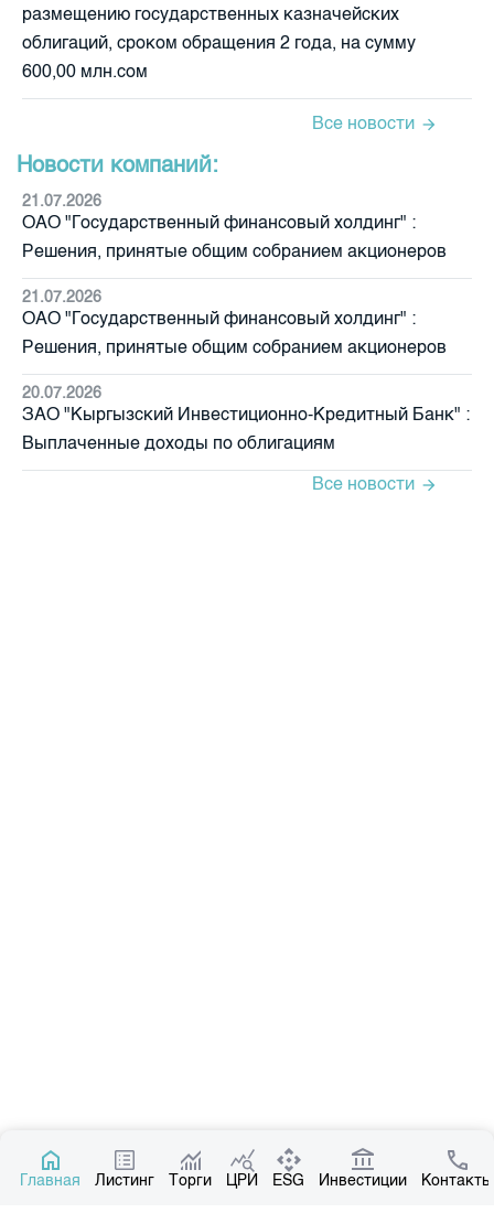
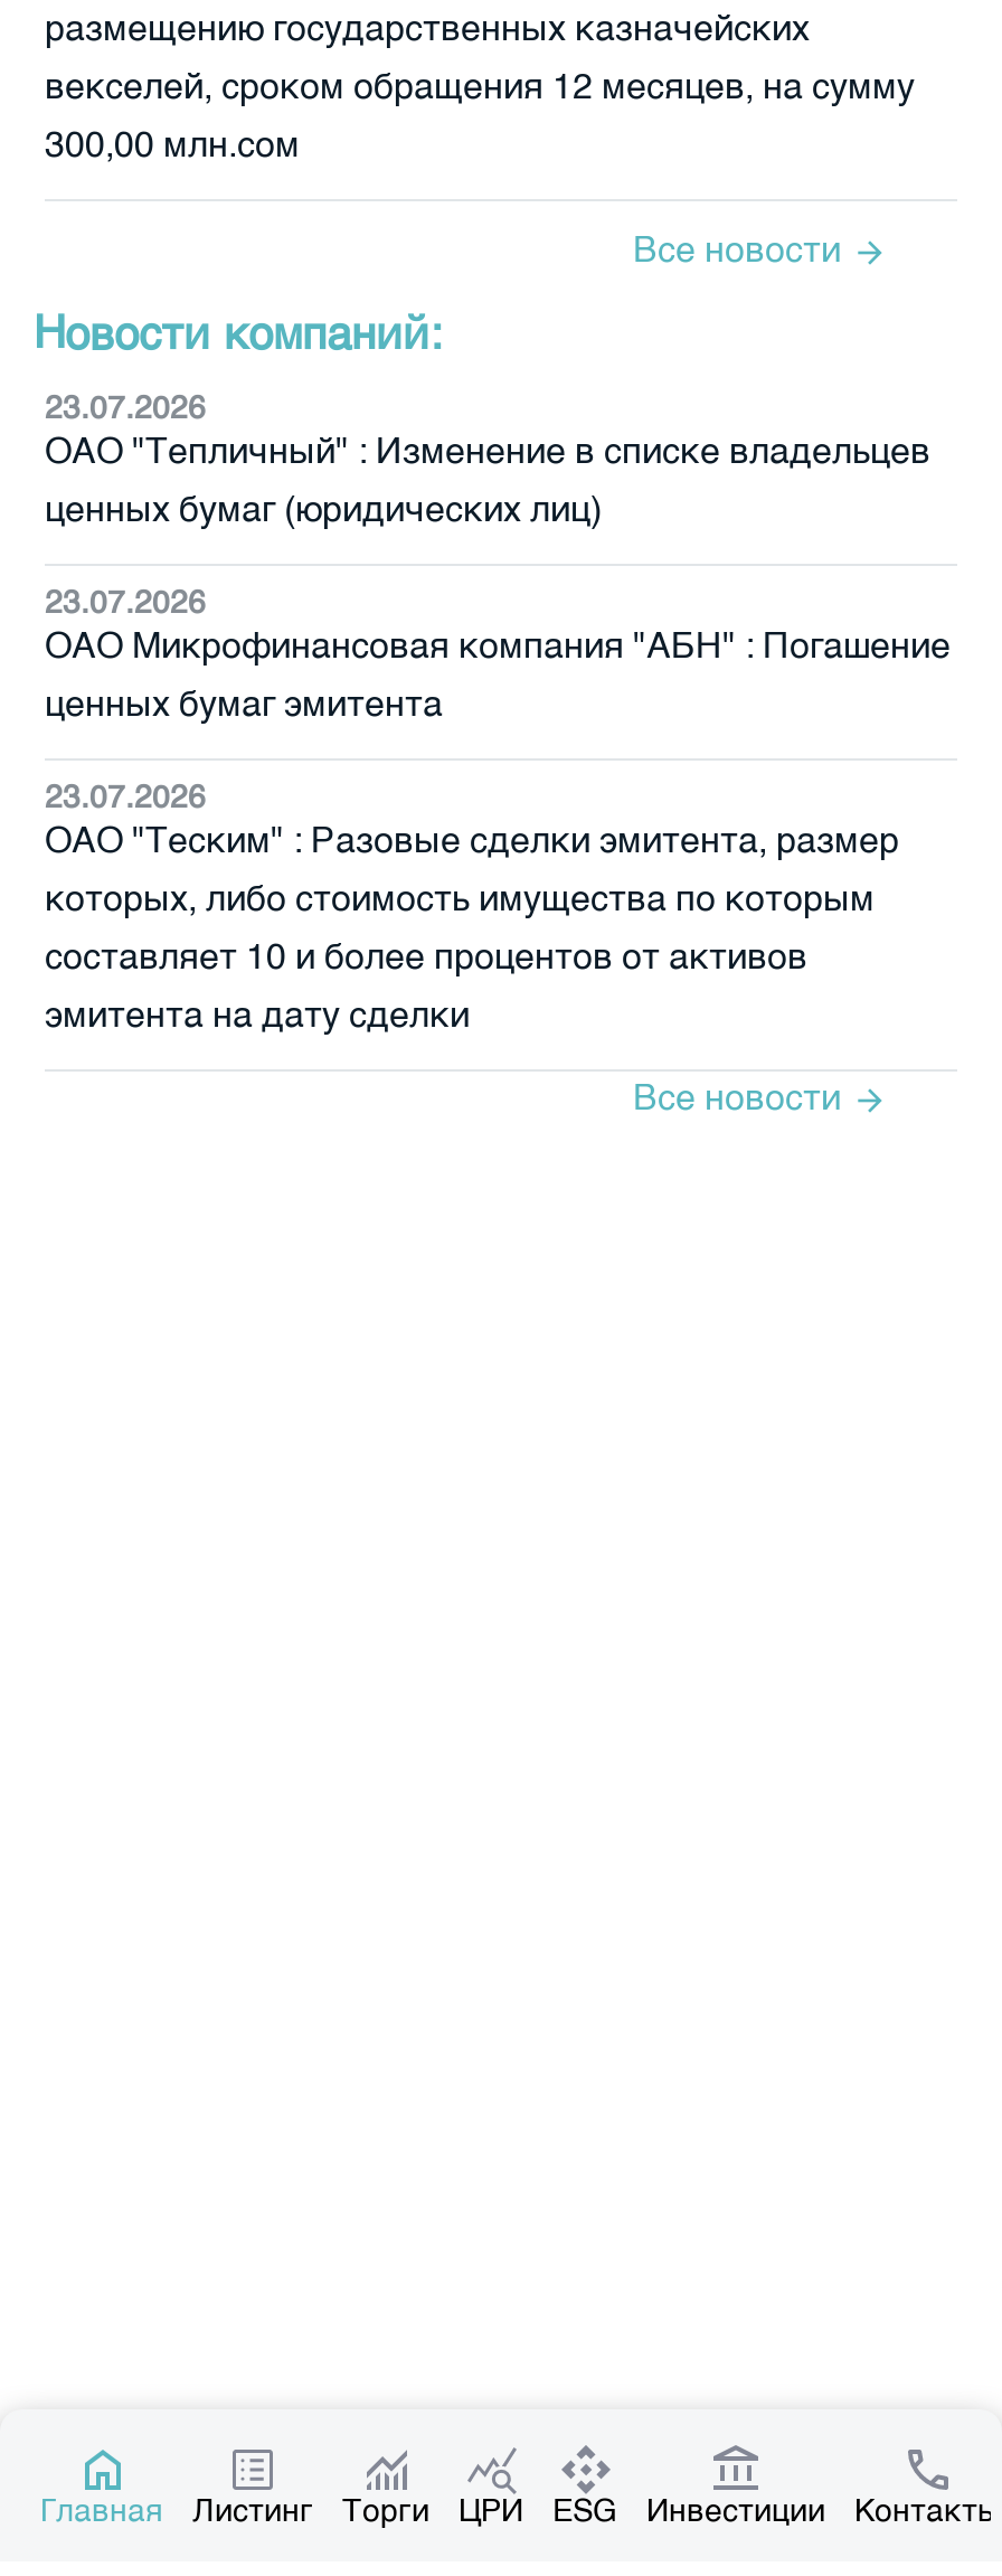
- облигаций, сроком обращения 2 года, на сумму
+ векселей, сроком обращения 12 месяцев, на сумму

- 600,00 млн.сом
+ 300,00 млн.сом

- 21.07.2026
- ОАО "Государственный финансовый холдинг" :
- Решения, принятые общим собранием акционеров
- 21.07.2026
- ОАО "Государственный финансовый холдинг" :
- Решения, принятые общим собранием акционеров
- 20.07.2026
- ЗАО "Кыргызский Инвестиционно-Кредитный Банк" :
- Выплаченные доходы по облигациям
+ 23.07.2026
+ ОАО "Тепличный" : Изменение в списке владельцев
+ ценных бумаг (юридических лиц)
+ 23.07.2026
+ ОАО Микрофинансовая компания "АБН" : Погашение
+ ценных бумаг эмитента
+ 23.07.2026
+ ОАО "Теским" : Разовые сделки эмитента, размер
+ которых, либо стоимость имущества по которым
+ составляет 10 и более процентов от активов
+ эмитента на дату сделки
